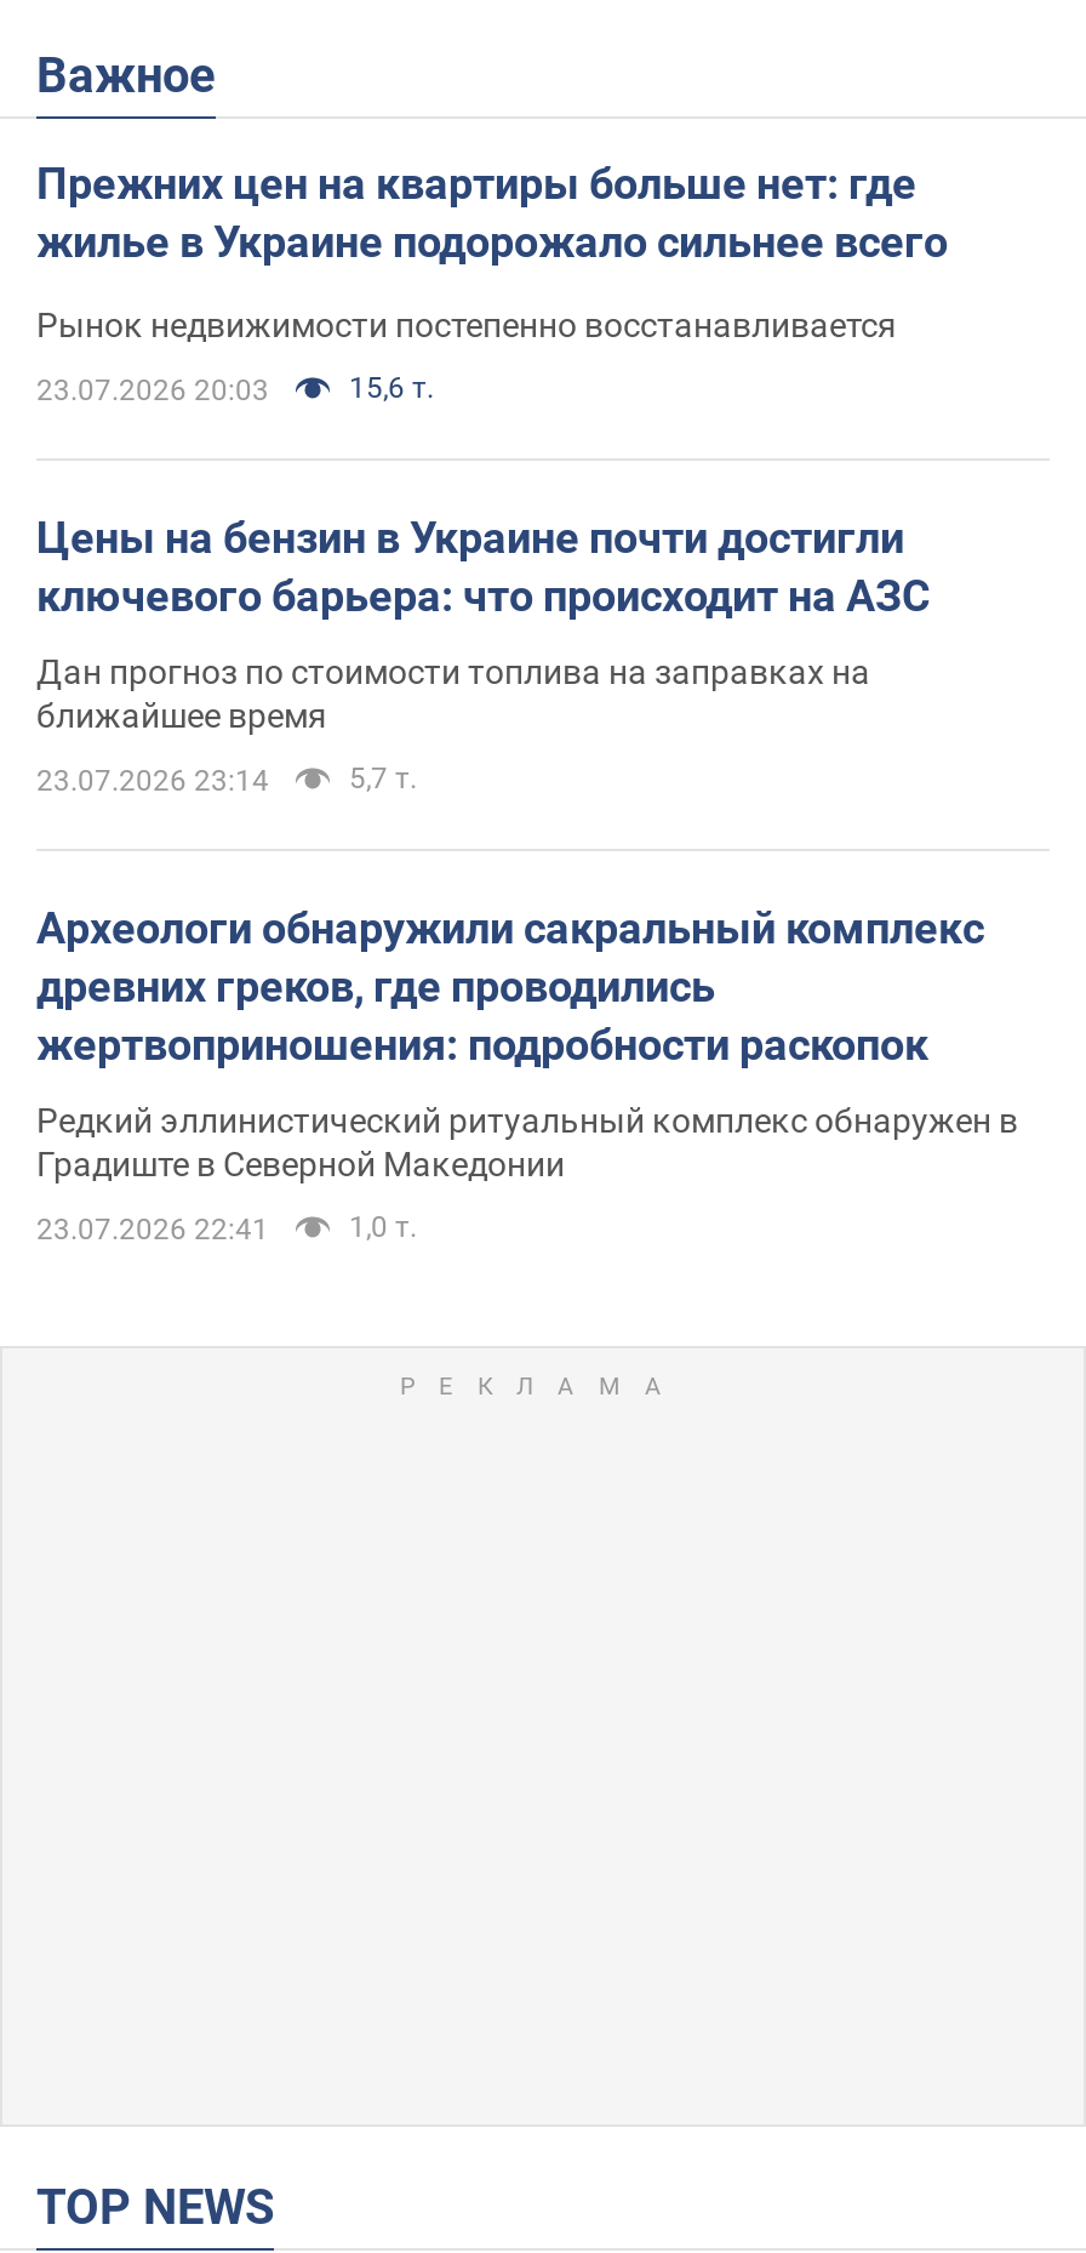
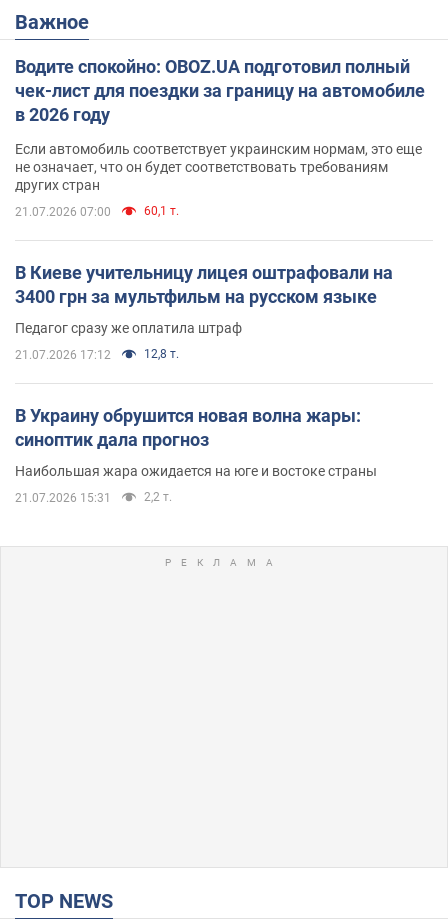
- Прежних цен на квартиры больше нет: где
- жилье в Украине подорожало сильнее всего
+ Водите спокойно: OBOZ.UA подготовил полный
+ чек-лист для поездки за границу на автомобиле
+ в 2026 году

- Рынок недвижимости постепенно восстанавливается
+ Если автомобиль соответствует украинским нормам, это еще
+ не означает, что он будет соответствовать требованиям
+ других стран

- 23.07.2026 20:03
- 15,6 т.
+ 21.07.2026 07:00
+ 60,1 т.

- Цены на бензин в Украине почти достигли
- ключевого барьера: что происходит на АЗС
+ В Киеве учительницу лицея оштрафовали на
+ 3400 грн за мультфильм на русском языке

- Дан прогноз по стоимости топлива на заправках на
- ближайшее время
+ Педагог сразу же оплатила штраф

- 23.07.2026 23:14
- 5,7 т.
+ 21.07.2026 17:12
+ 12,8 т.

- Археологи обнаружили сакральный комплекс
- древних греков, где проводились
- жертвоприношения: подробности раскопок
+ В Украину обрушится новая волна жары:
+ синоптик дала прогноз

- Редкий эллинистический ритуальный комплекс обнаружен в
- Градиште в Северной Македонии
+ Наибольшая жара ожидается на юге и востоке страны

- 23.07.2026 22:41
- 1,0 т.
+ 21.07.2026 15:31
+ 2,2 т.
